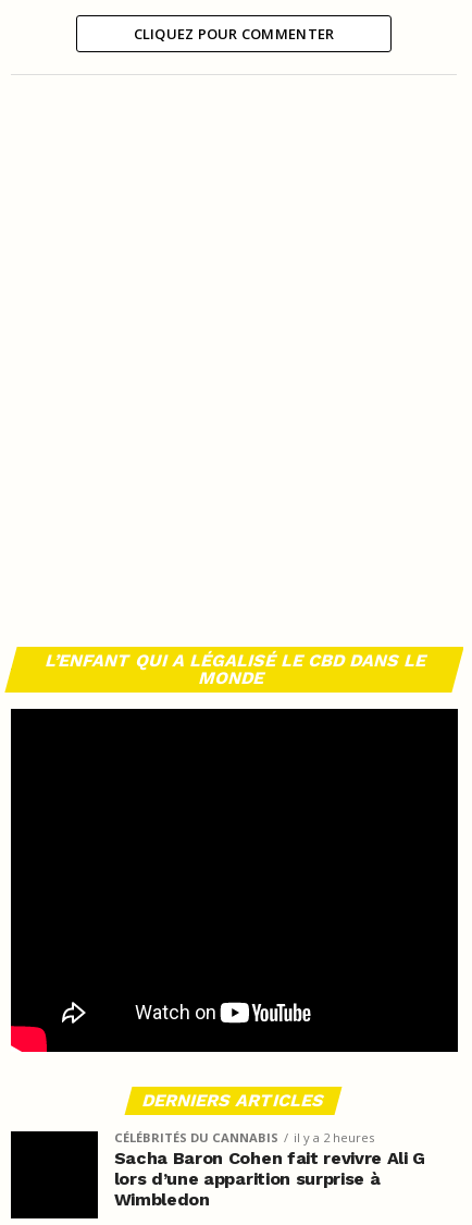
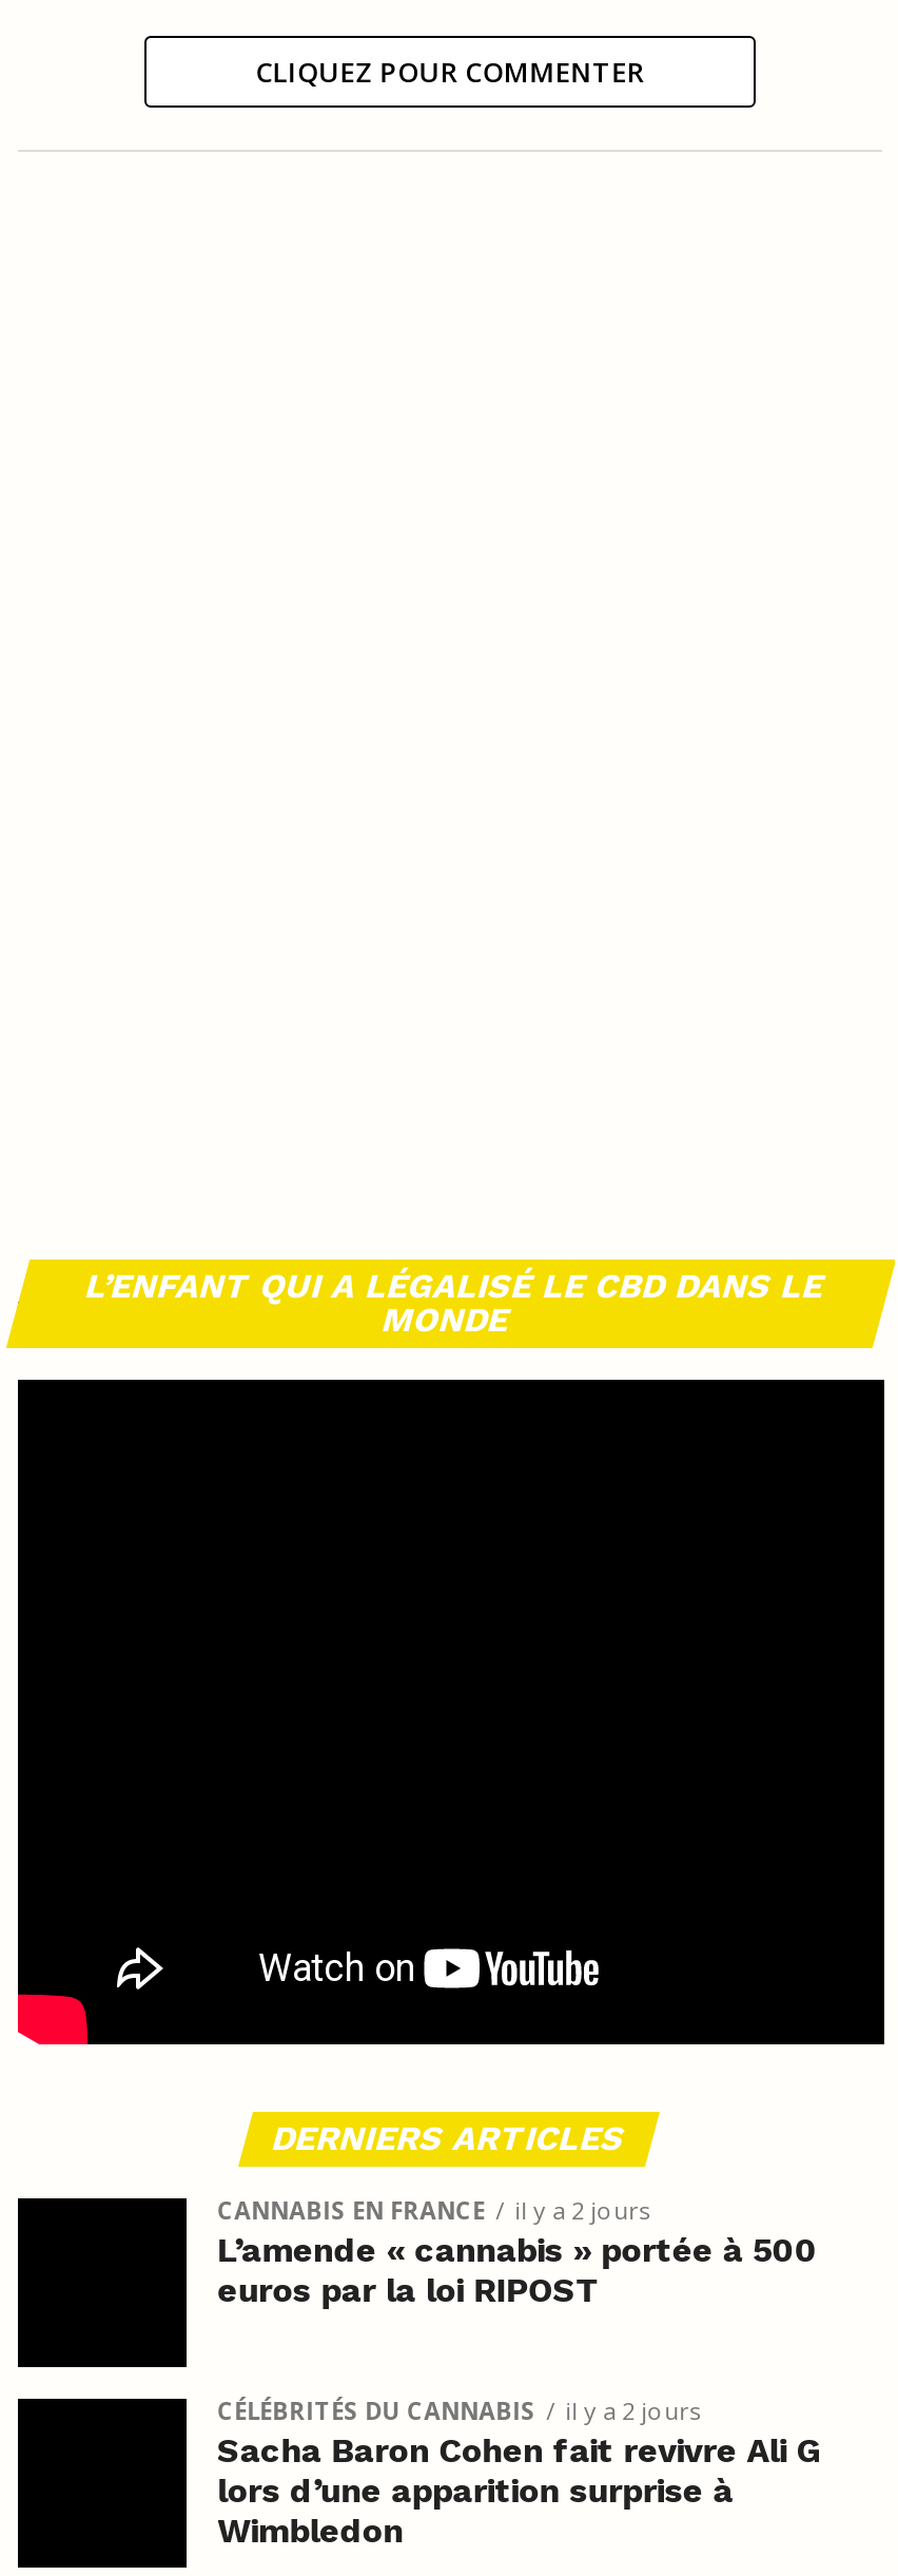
+ CANNABIS EN FRANCE
+ il y a 2 jours
+ L’amende « cannabis » portée à 500
+ euros par la loi RIPOST

- CÉLÉBRITÉS DU CANNABIS il y a 2 heures
+ CÉLÉBRITÉS DU CANNABIS il y a 2 jours
